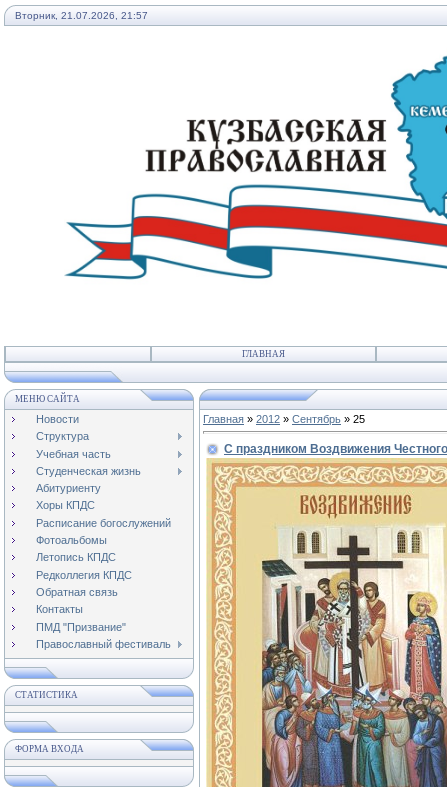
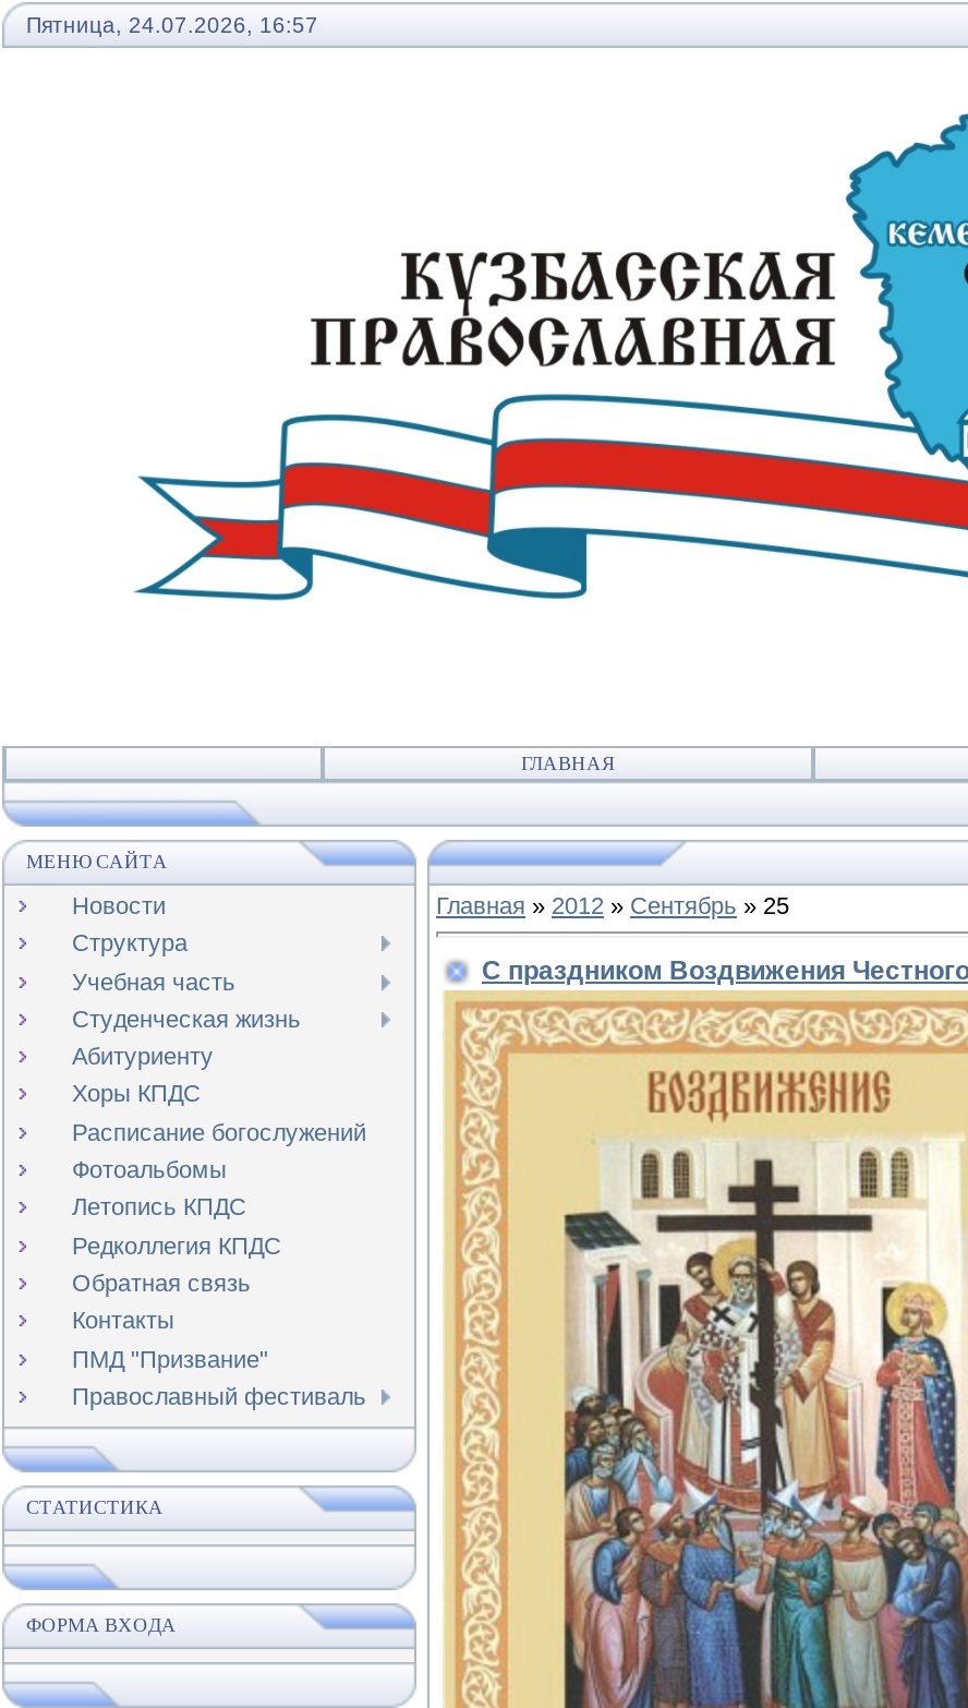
- Вторник, 21.07.2026, 21:57
+ Пятница, 24.07.2026, 16:57
